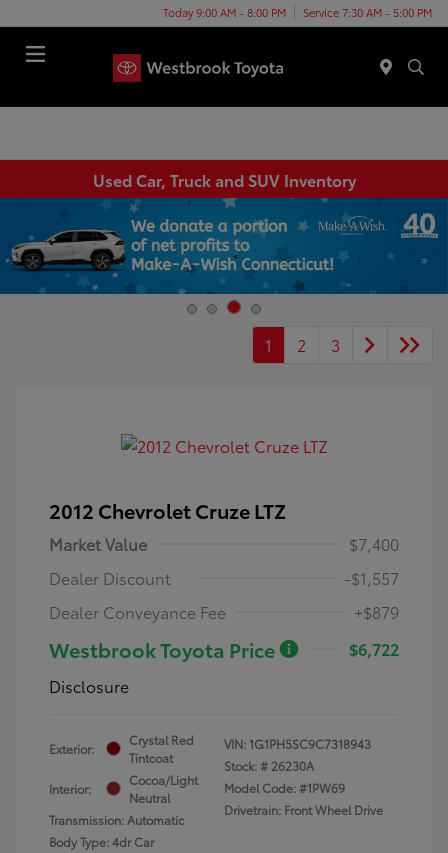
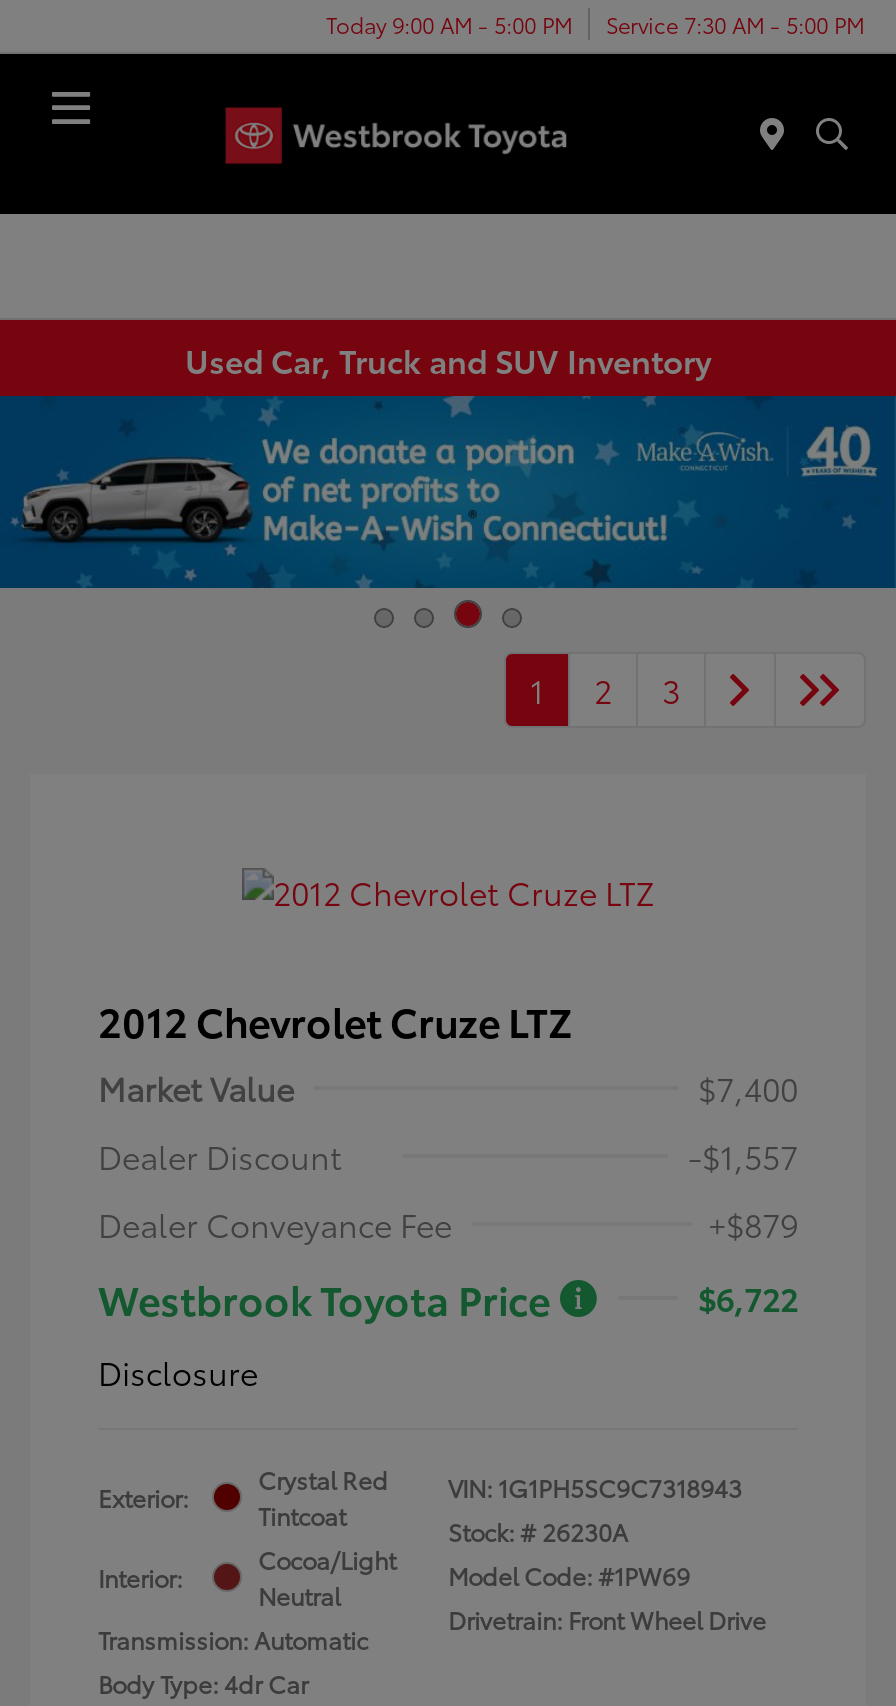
- Today 9:00 AM - 8:00 PM Service 7:30 AM - 5:00 PM
+ Today 9:00 AM - 5:00 PM Service 7:30 AM - 5:00 PM
